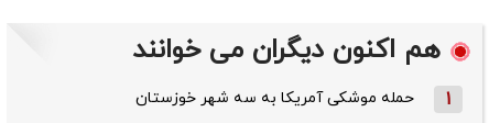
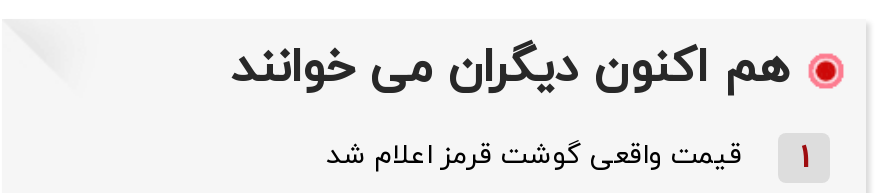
- حمله موشکی آمریکا به سه شهر خوزستان
+ قیمت واقعی گوشت قرمز اعلام شد
